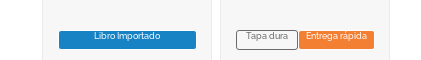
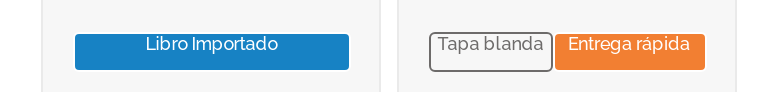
- Tapa dura
+ Tapa blanda
